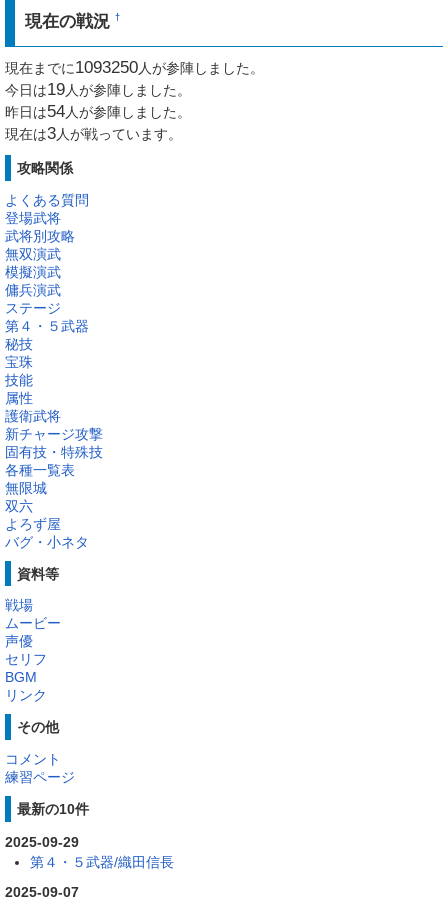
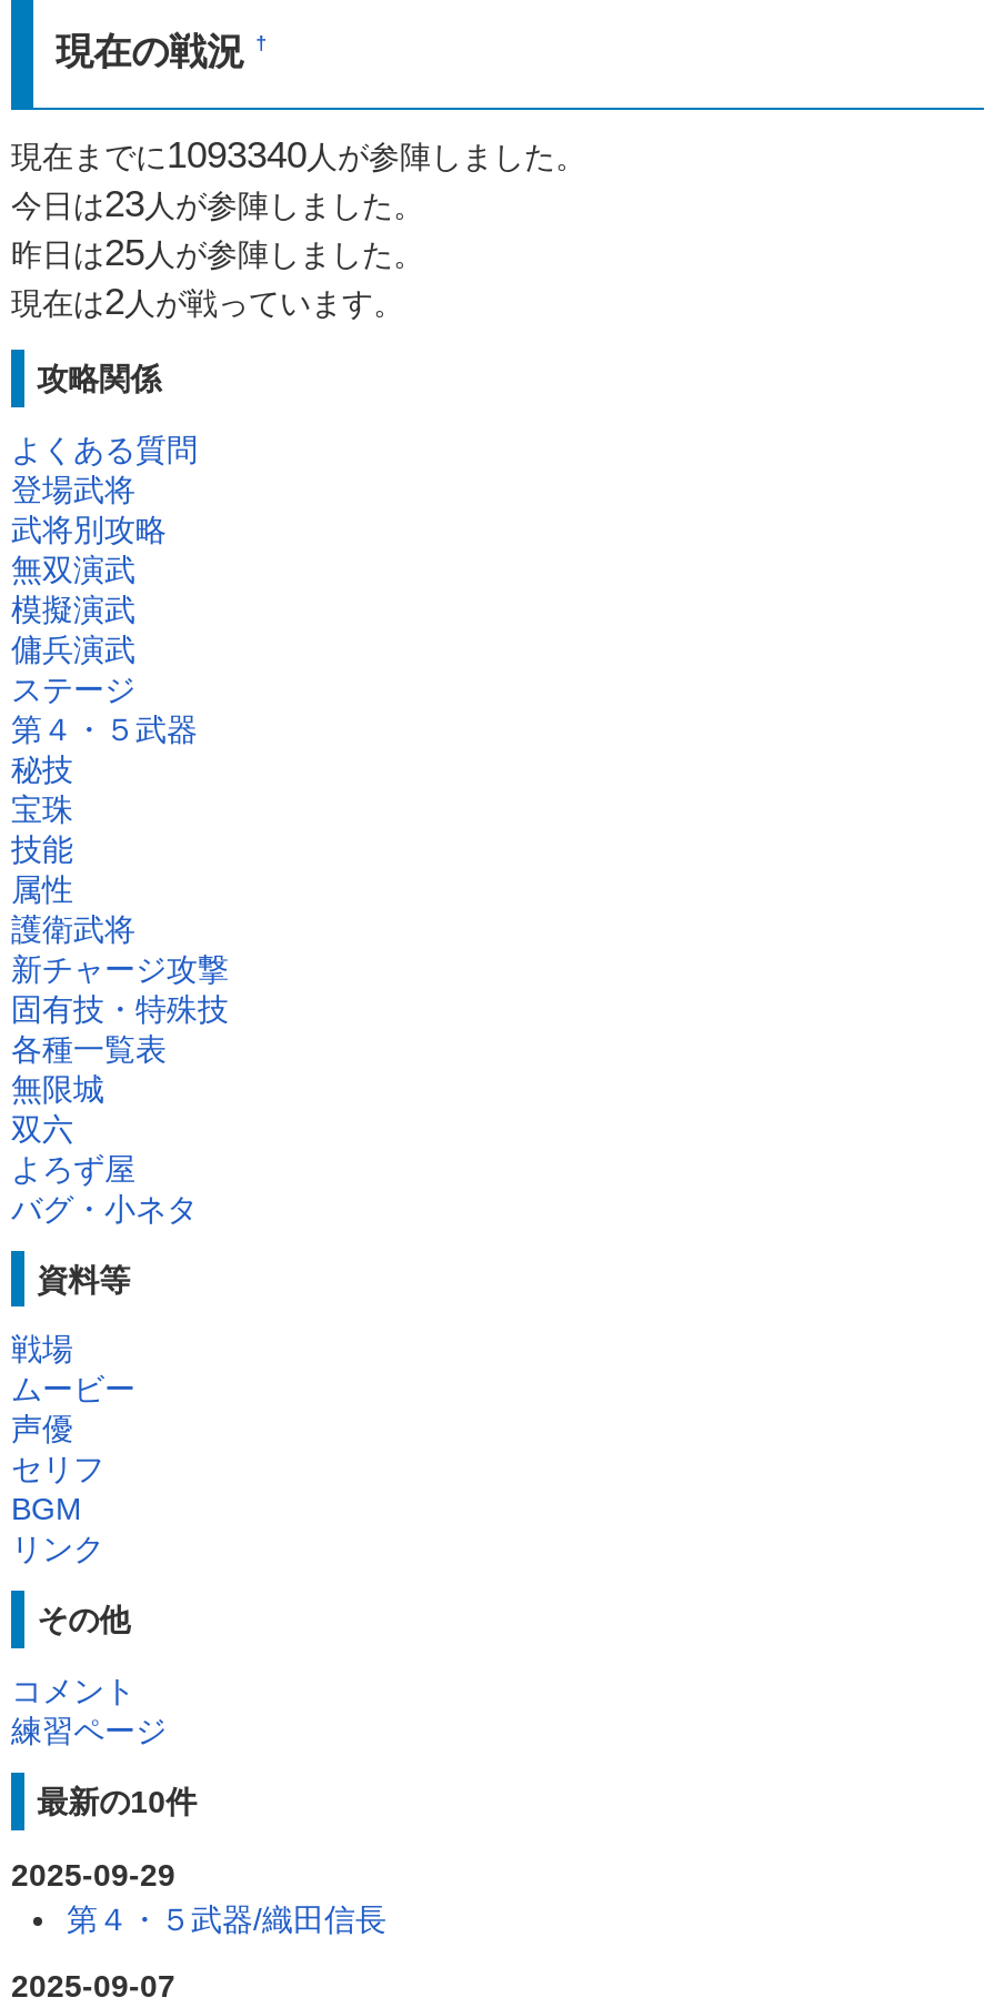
- 現在までに1093250人が参陣しました。
+ 現在までに1093340人が参陣しました。

- 今日は19人が参陣しました。
+ 今日は23人が参陣しました。

- 昨日は54人が参陣しました。
+ 昨日は25人が参陣しました。

- 現在は3人が戦っています。
+ 現在は2人が戦っています。
